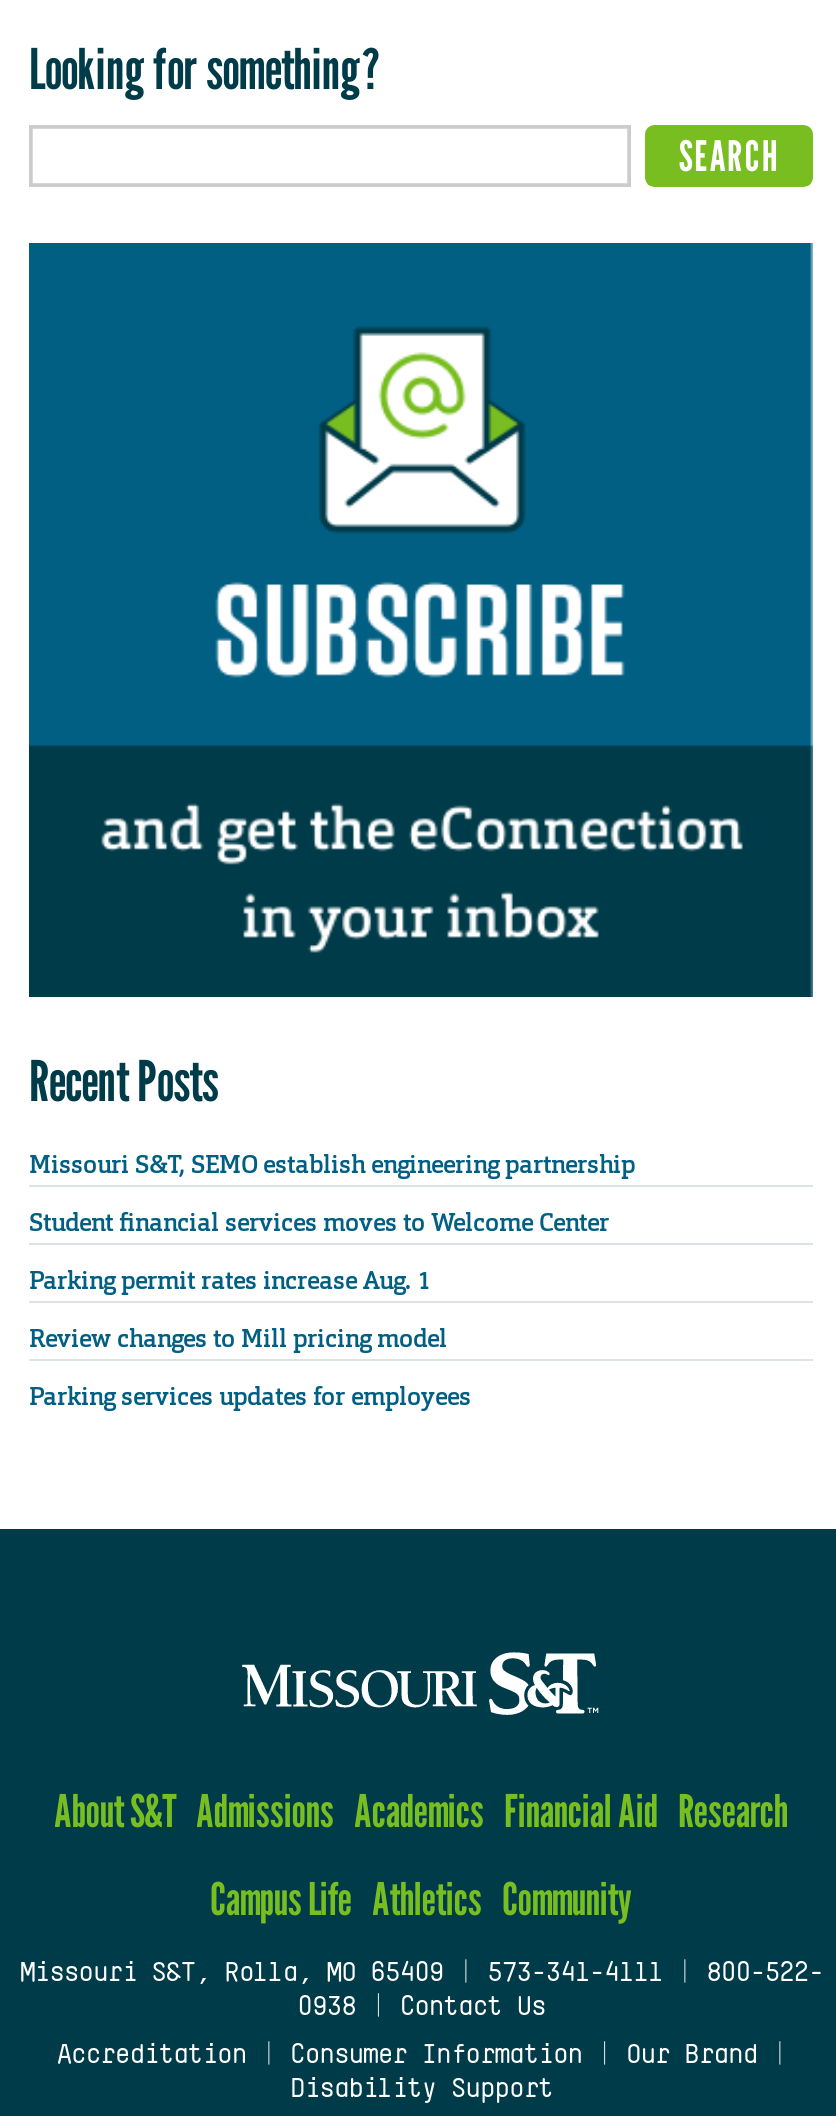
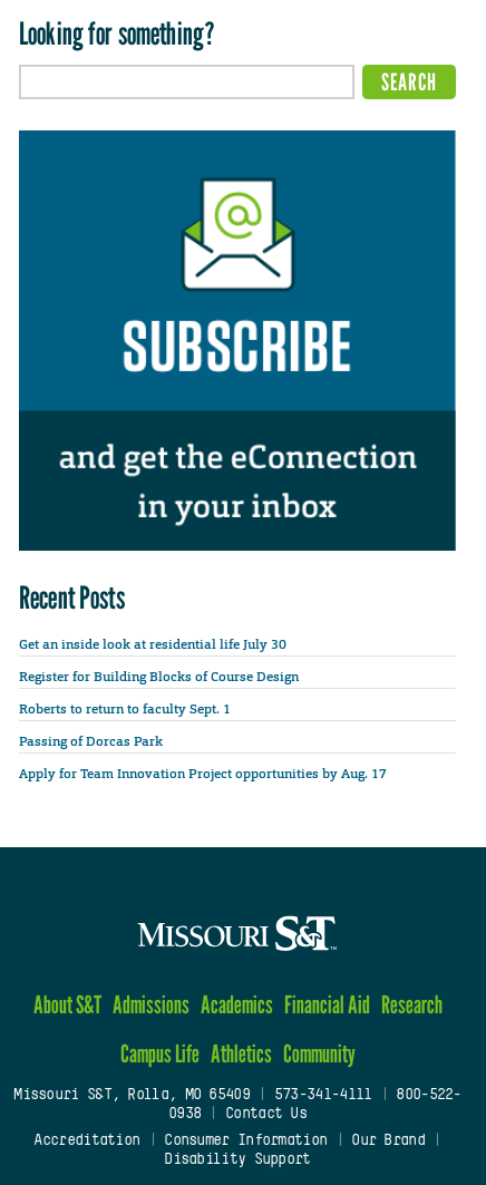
- Missouri S&T, SEMO establish engineering partnership
+ Get an inside look at residential life July 30

- Student financial services moves to Welcome Center
+ Register for Building Blocks of Course Design

- Parking permit rates increase Aug. 1
+ Roberts to return to faculty Sept. 1

- Review changes to Mill pricing model
+ Passing of Dorcas Park

- Parking services updates for employees
+ Apply for Team Innovation Project opportunities by Aug. 17
